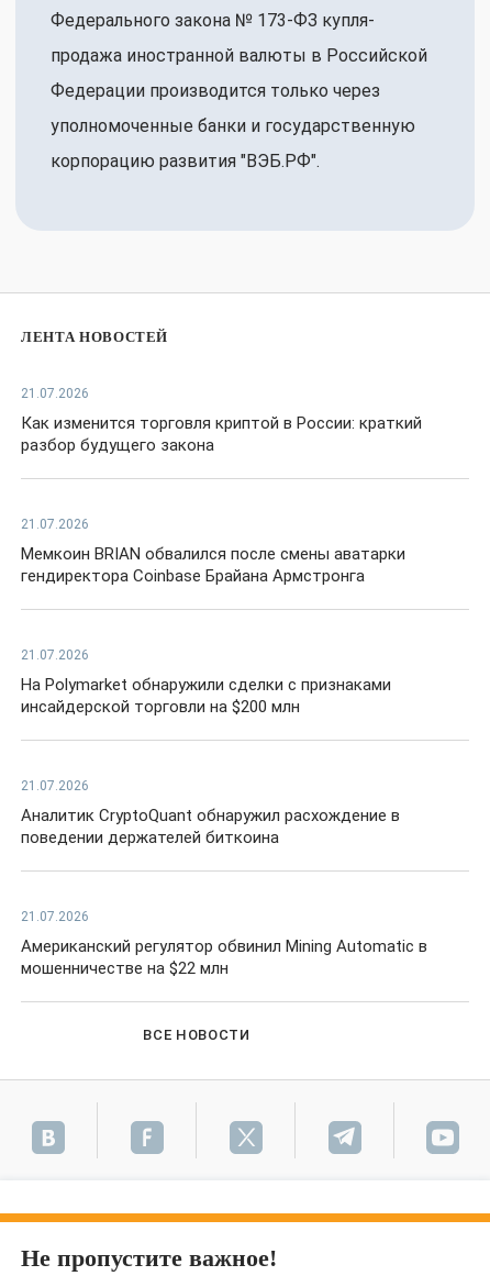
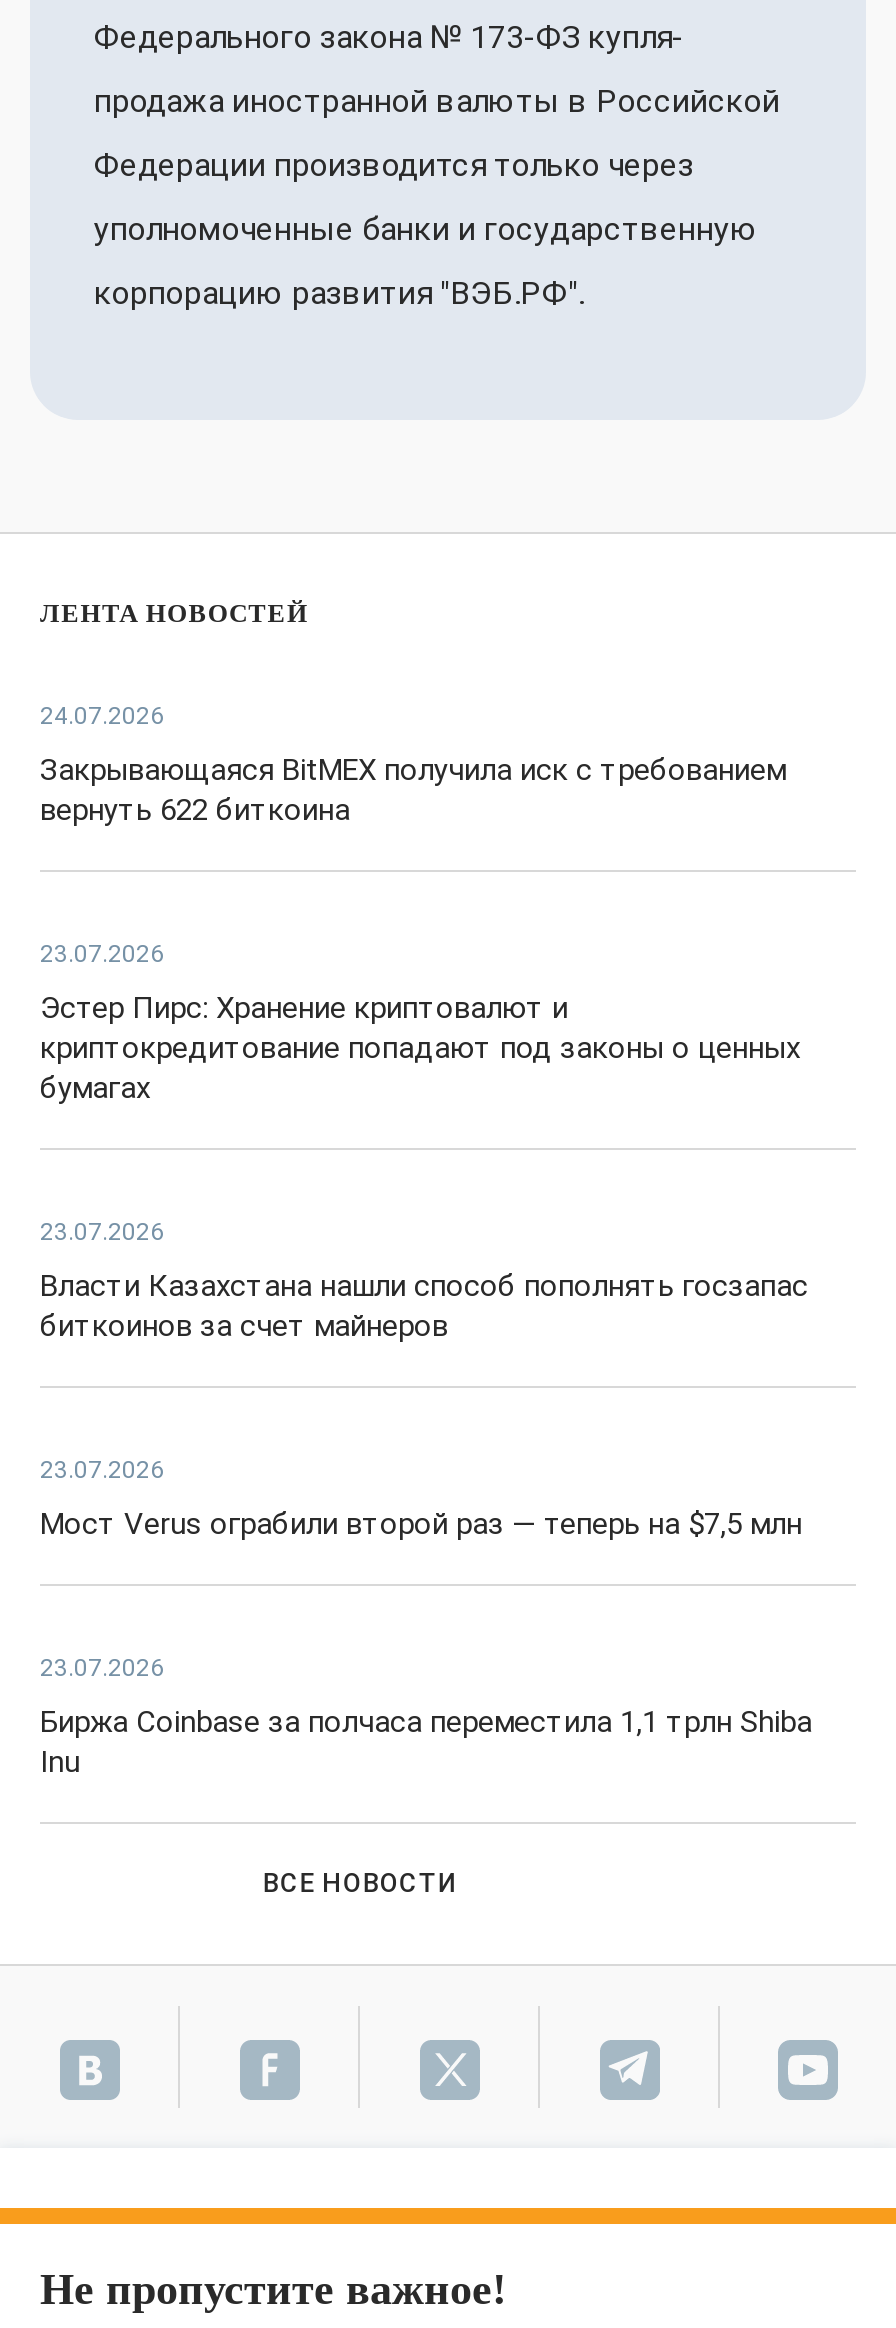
- 21.07.2026
+ 24.07.2026

- Как изменится торговля криптой в России: краткий
- разбор будущего закона
+ Закрывающаяся BitMEX получила иск с требованием
+ вернуть 622 биткоина

- 21.07.2026
+ 23.07.2026

- Мемкоин BRIAN обвалился после смены аватарки
- гендиректора Coinbase Брайана Армстронга
+ Эстер Пирс: Хранение криптовалют и
+ криптокредитование попадают под законы о ценных
+ бумагах

- 21.07.2026
+ 23.07.2026

- На Polymarket обнаружили сделки с признаками
- инсайдерской торговли на $200 млн
+ Власти Казахстана нашли способ пополнять госзапас
+ биткоинов за счет майнеров

- 21.07.2026
+ 23.07.2026

- Аналитик CryptoQuant обнаружил расхождение в
- поведении держателей биткоина
+ Мост Verus ограбили второй раз — теперь на $7,5 млн

- 21.07.2026
+ 23.07.2026

- Американский регулятор обвинил Mining Automatic в
- мошенничестве на $22 млн
+ Биржа Coinbase за полчаса переместила 1,1 трлн Shiba
+ Inu
